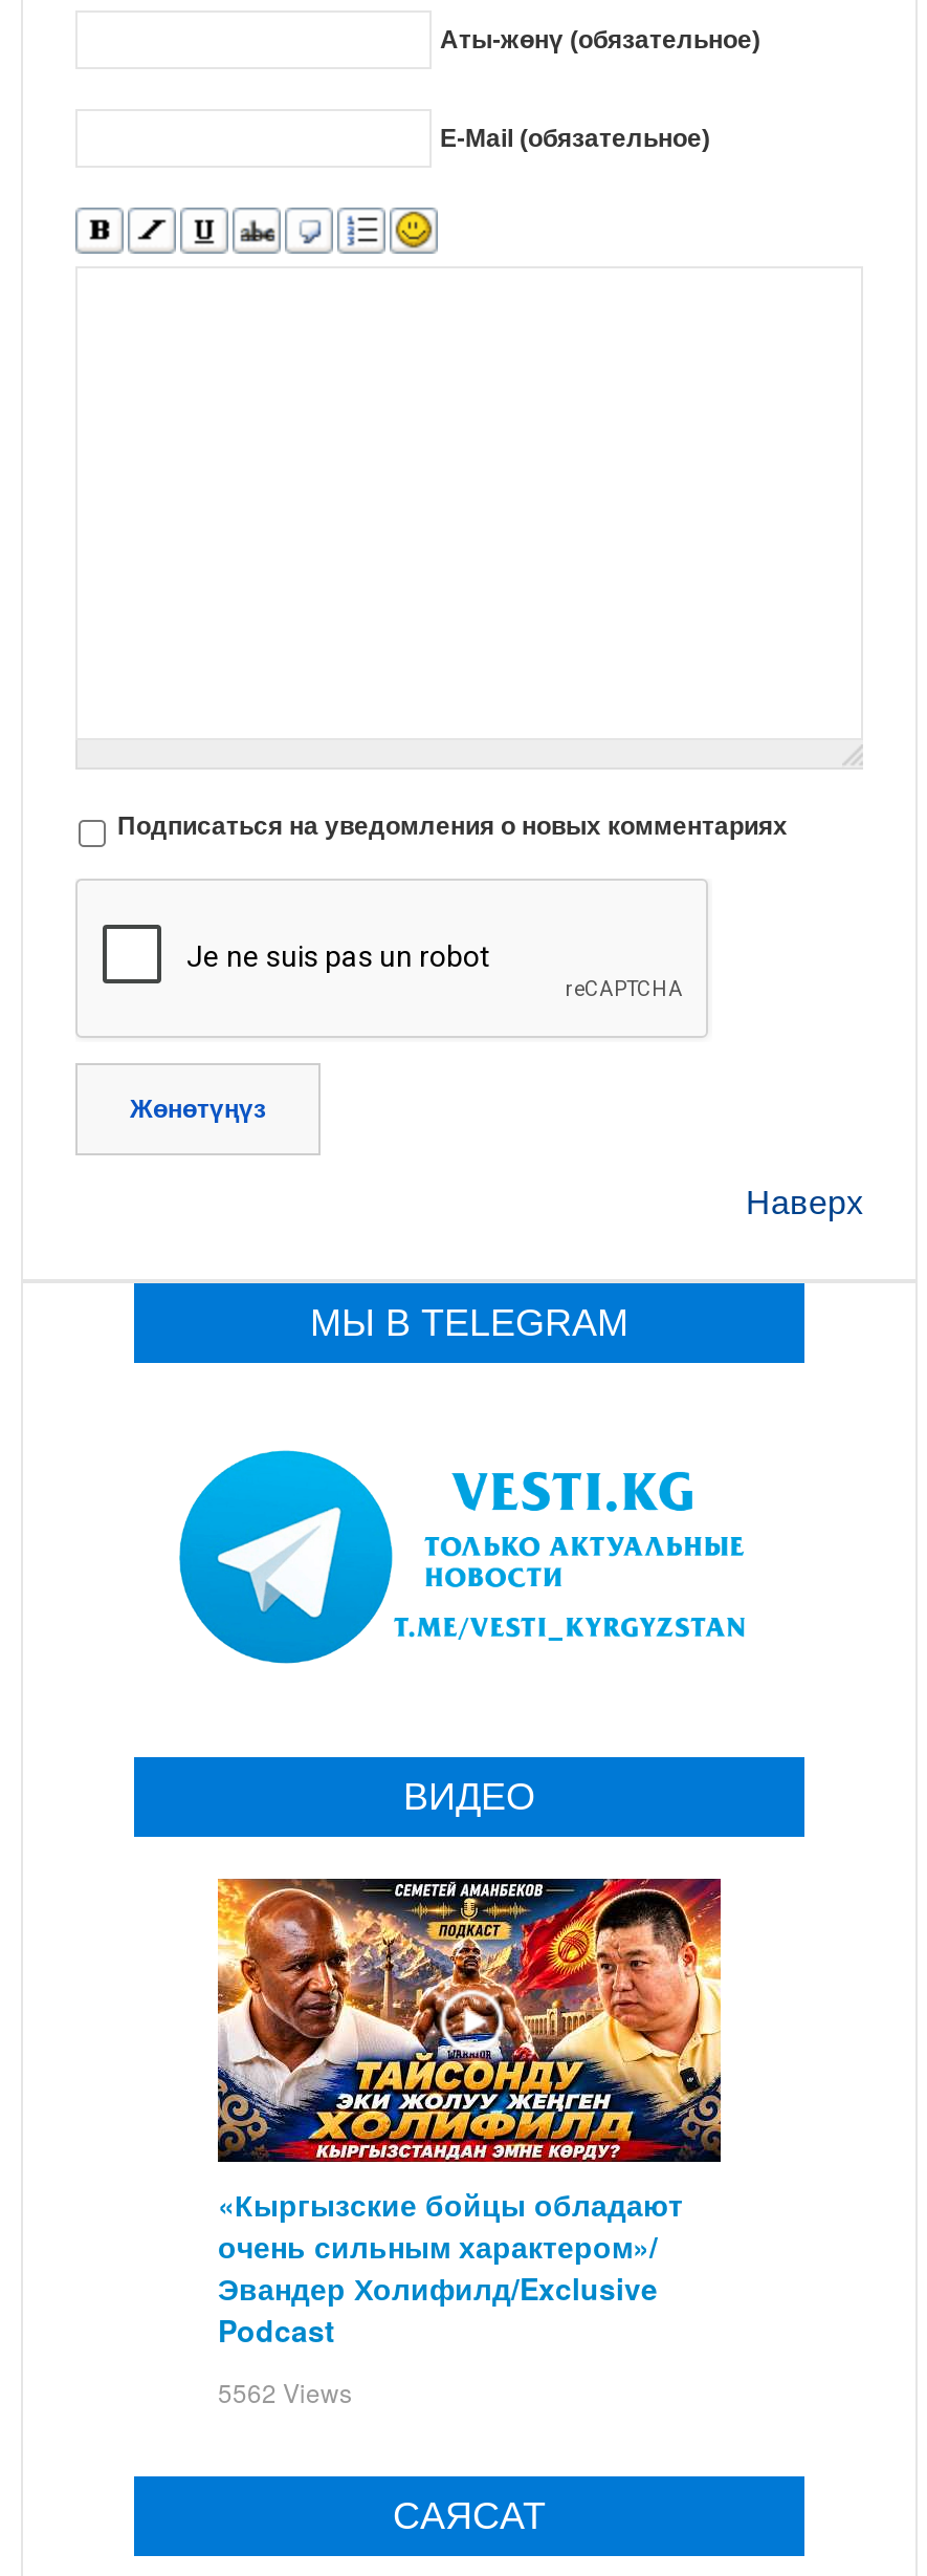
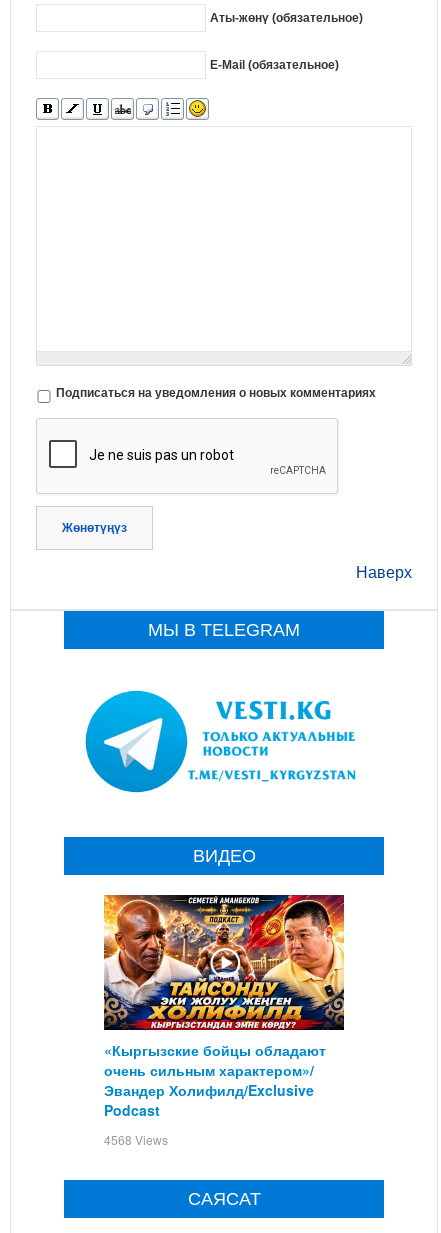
- 5562 Views
+ 4568 Views
